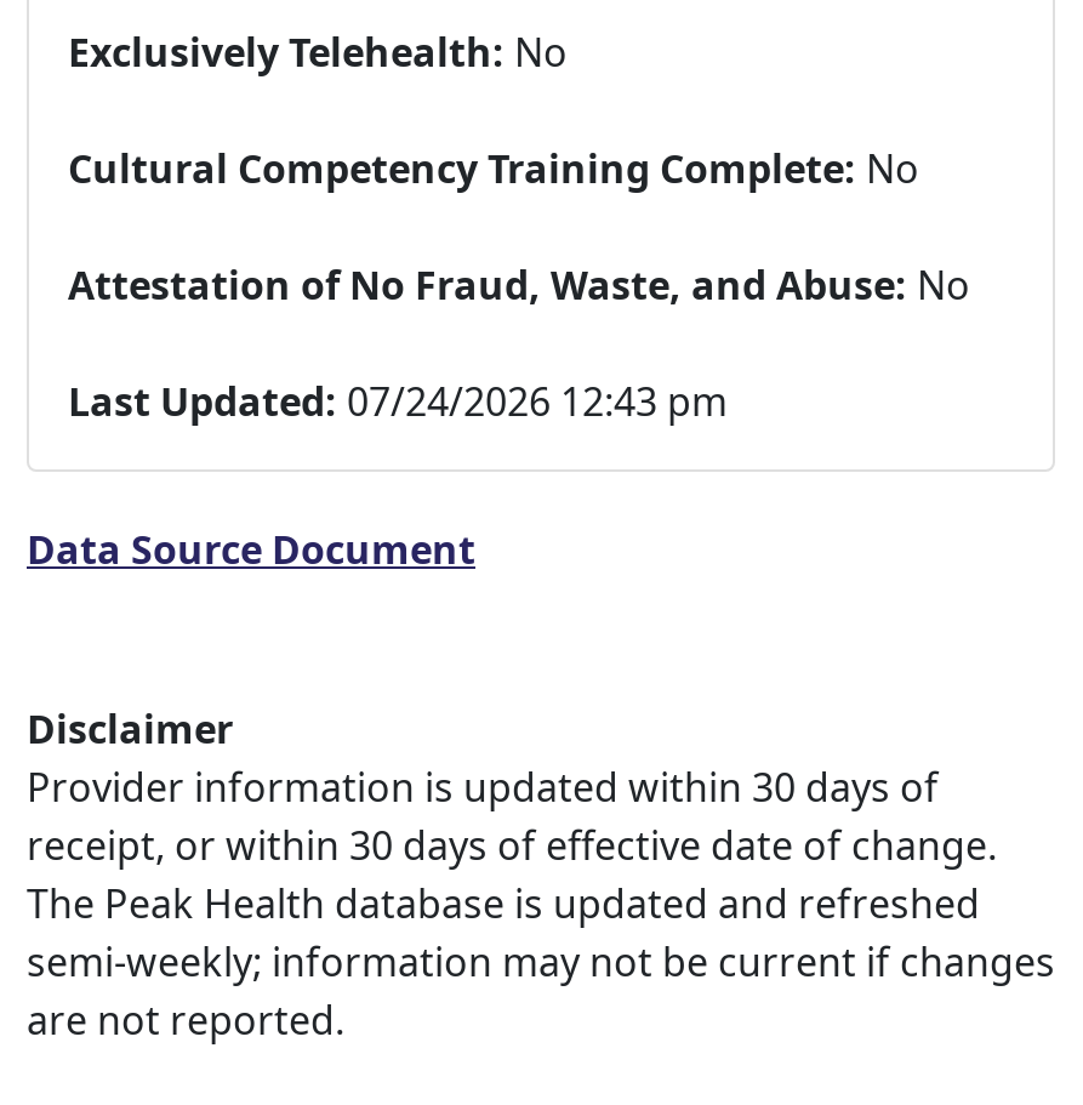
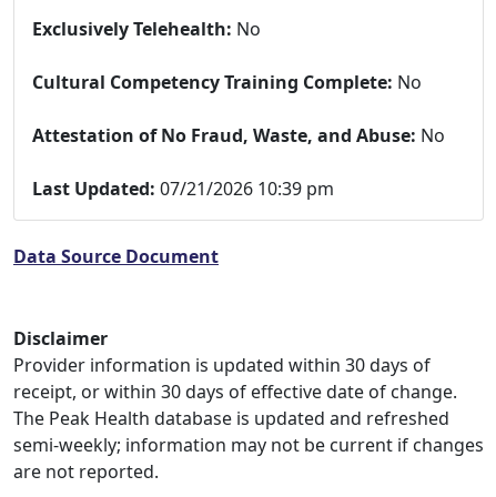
- Last Updated: 07/24/2026 12:43 pm
+ Last Updated: 07/21/2026 10:39 pm
